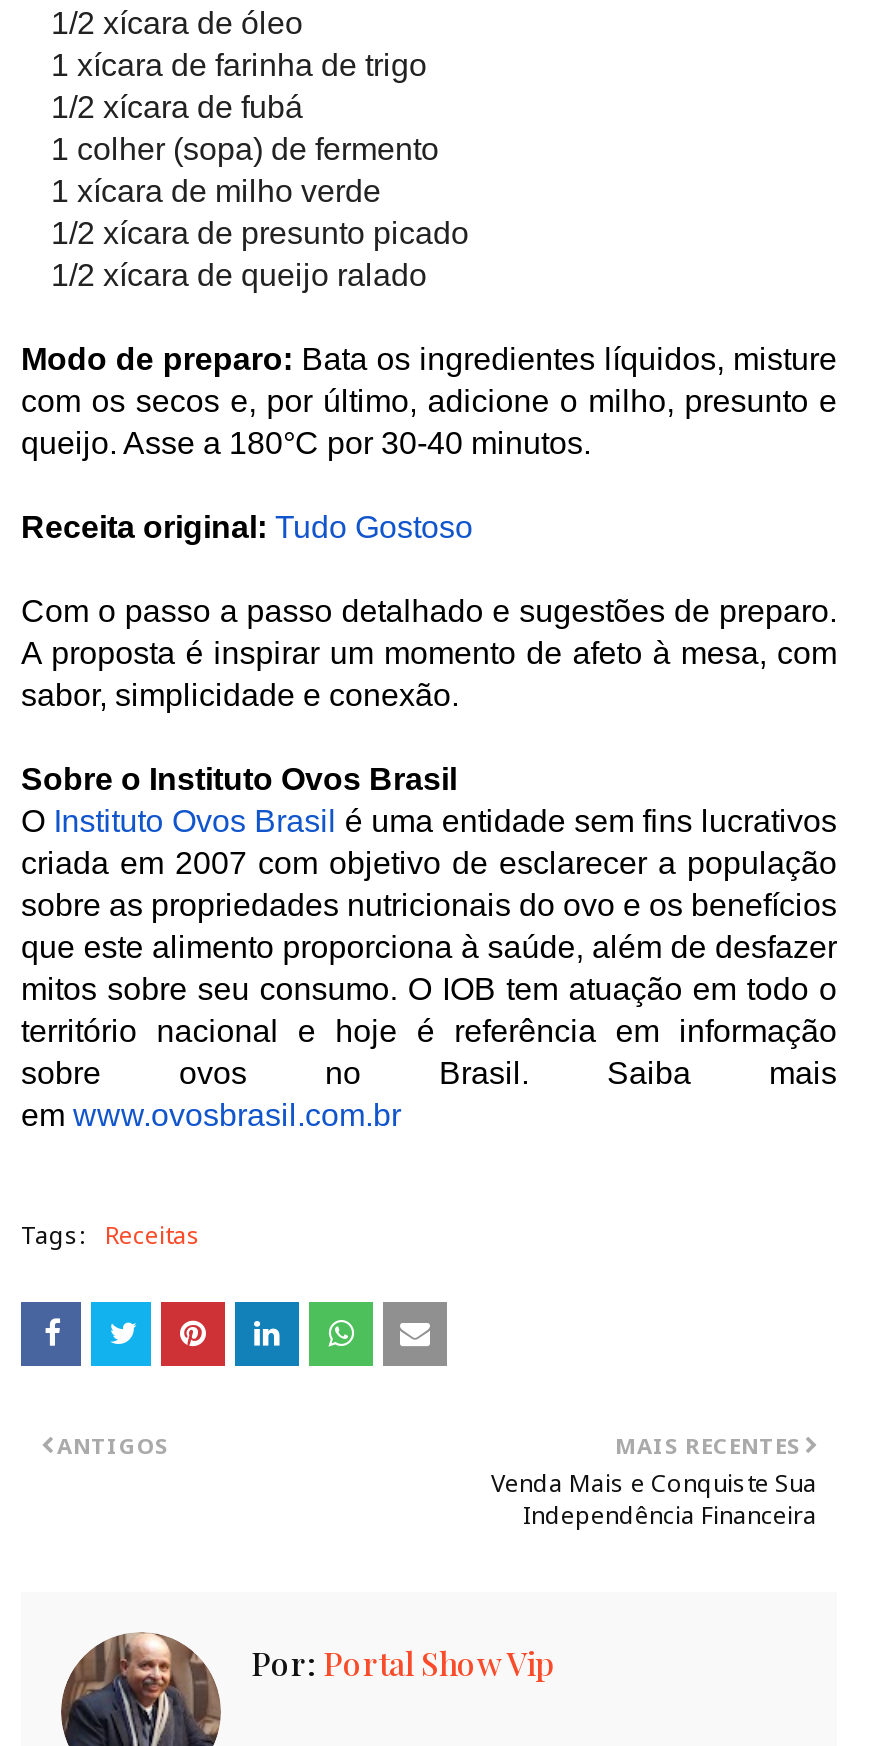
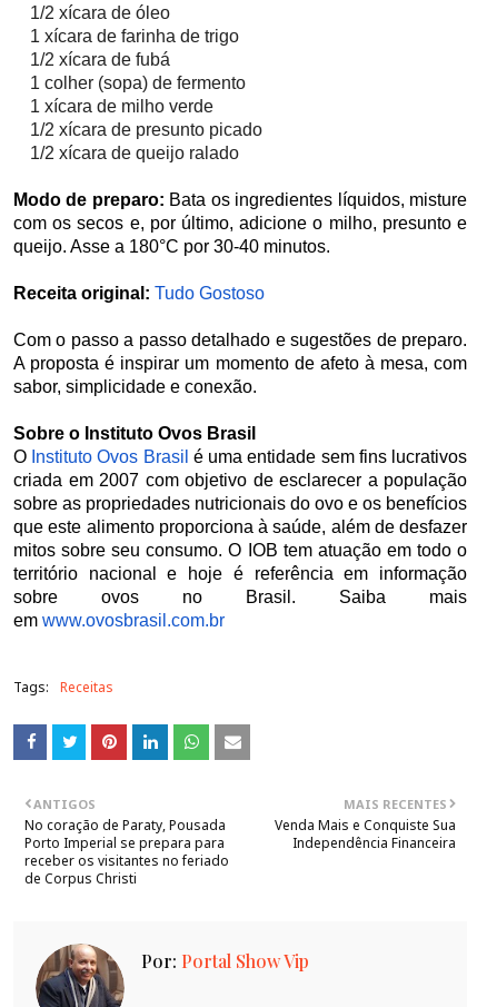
+ No coração de Paraty, Pousada
+ Porto Imperial se prepara para
+ receber os visitantes no feriado
+ de Corpus Christi
